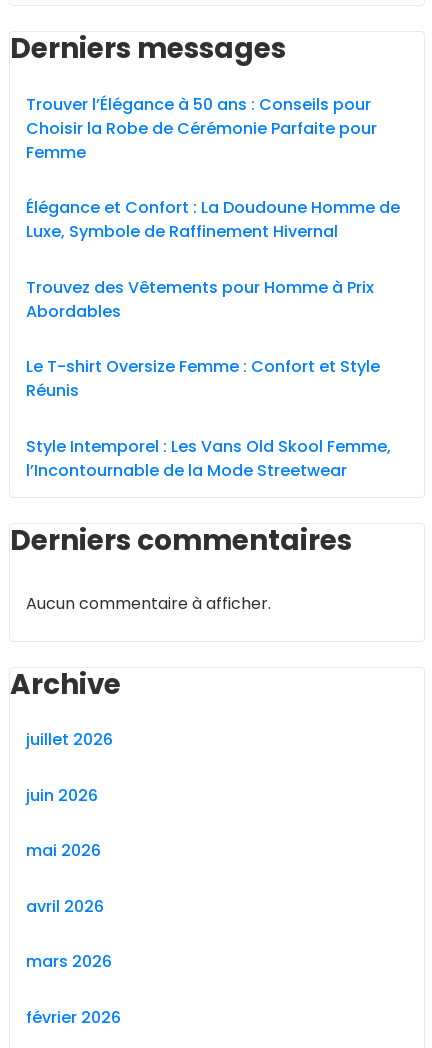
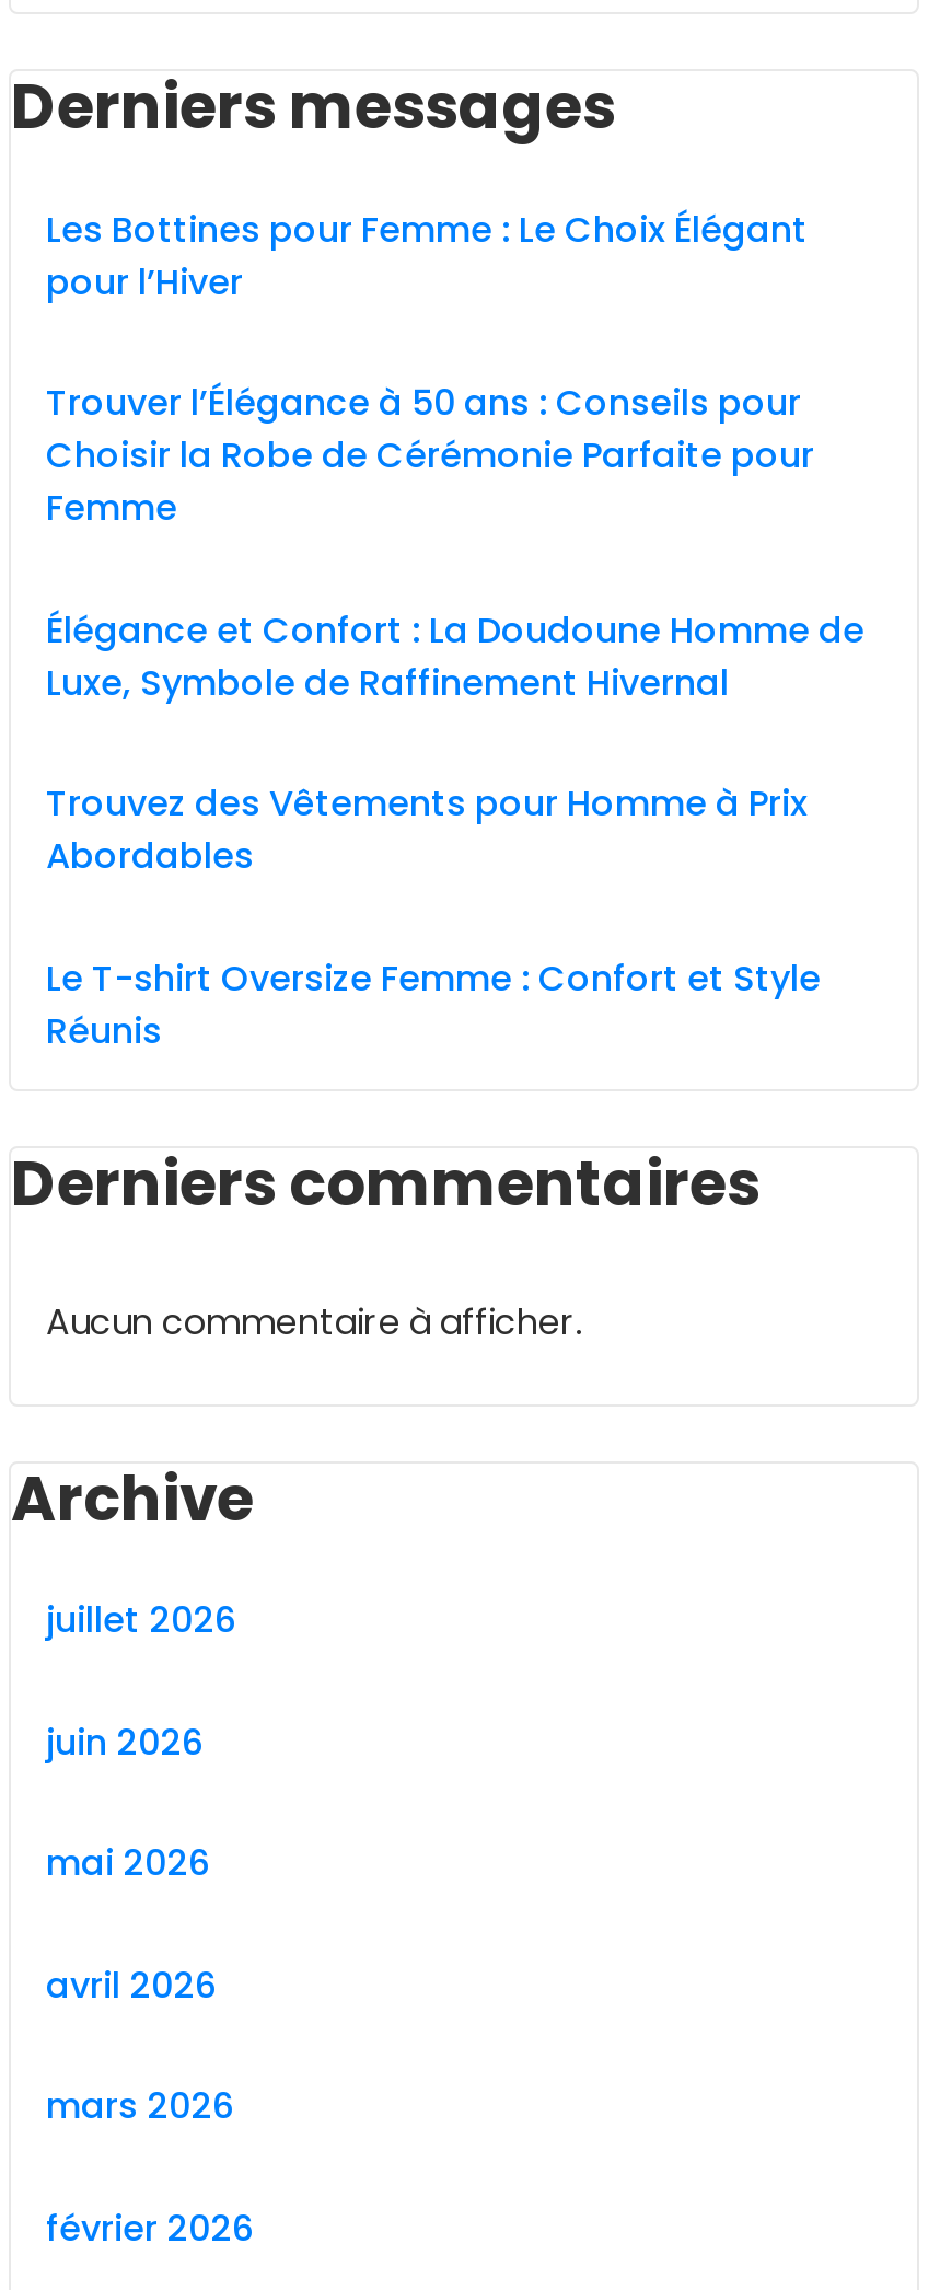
+ Les Bottines pour Femme : Le Choix Élégant
+ pour l’Hiver

moved down: Trouver l’Élégance à 50 ans : Conseils pour | Choisir la Robe de Cérémonie Parfaite pour | Femme | ... | Le T-shirt Oversize Femme : Confort et Style | Réunis

- Style Intemporel : Les Vans Old Skool Femme,
- l’Incontournable de la Mode Streetwear
